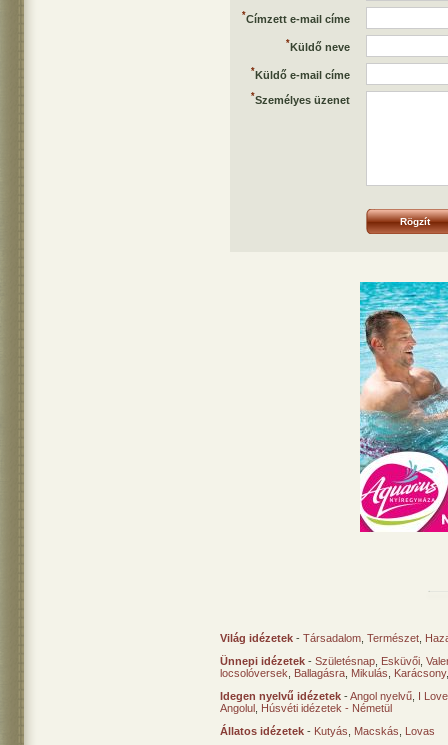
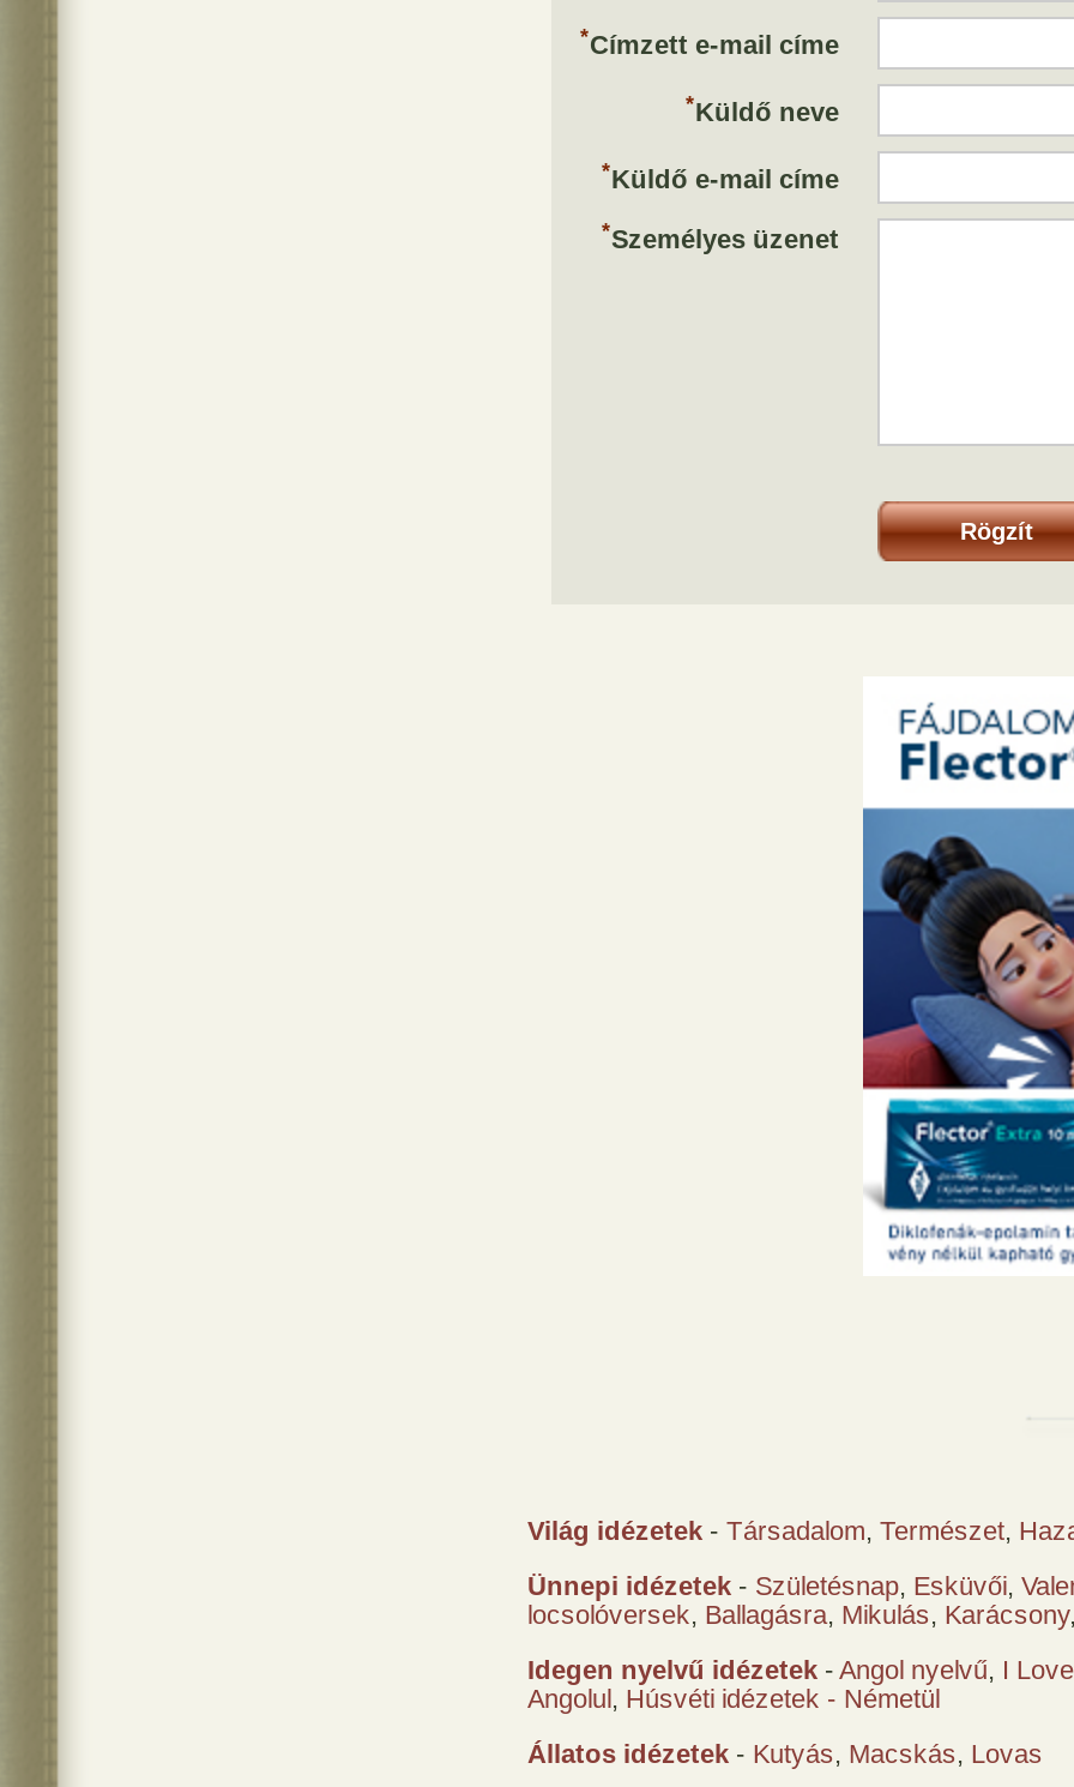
- [image]
+ [image]
